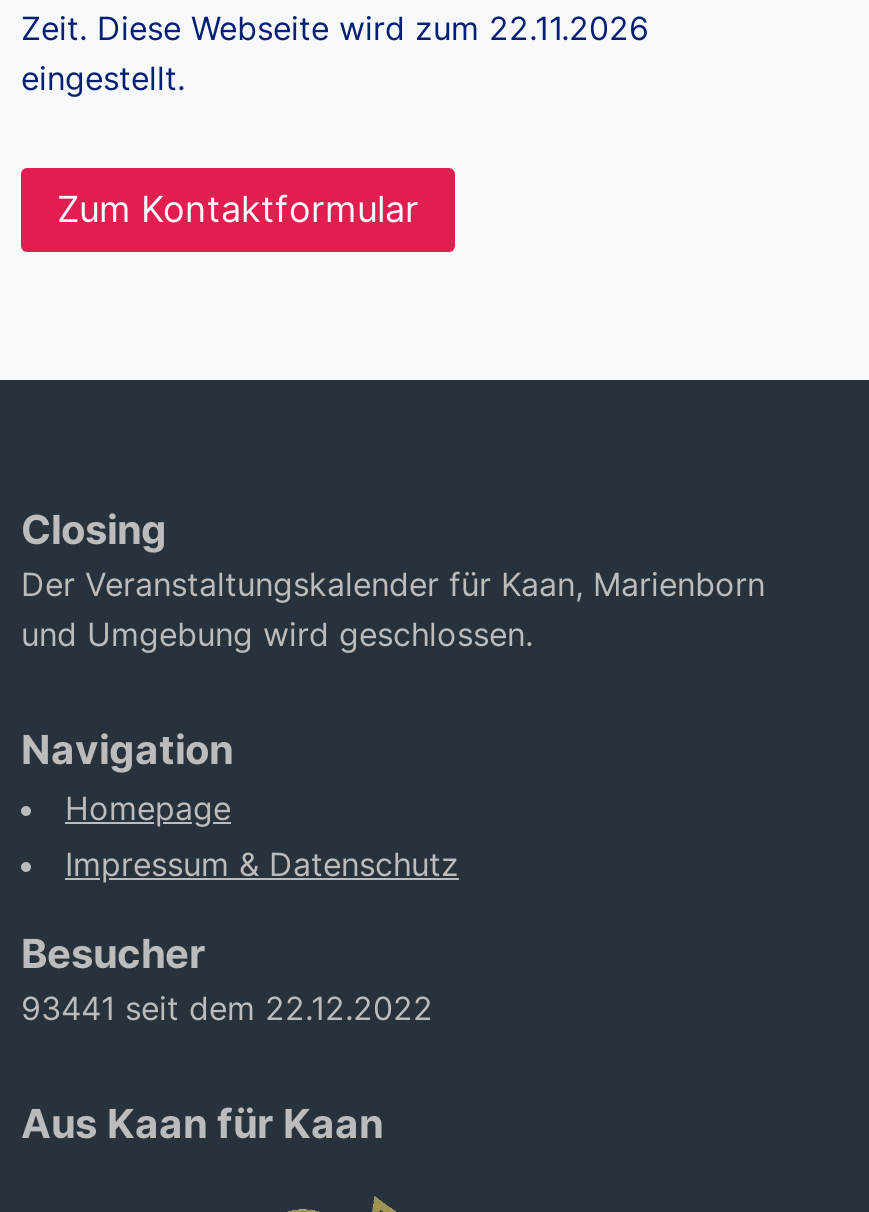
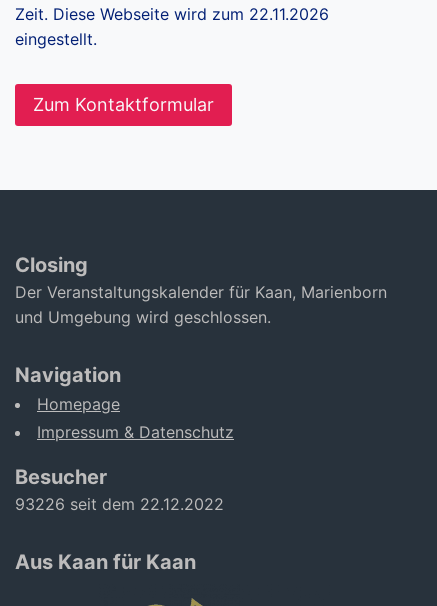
- 93441 seit dem 22.12.2022
+ 93226 seit dem 22.12.2022
